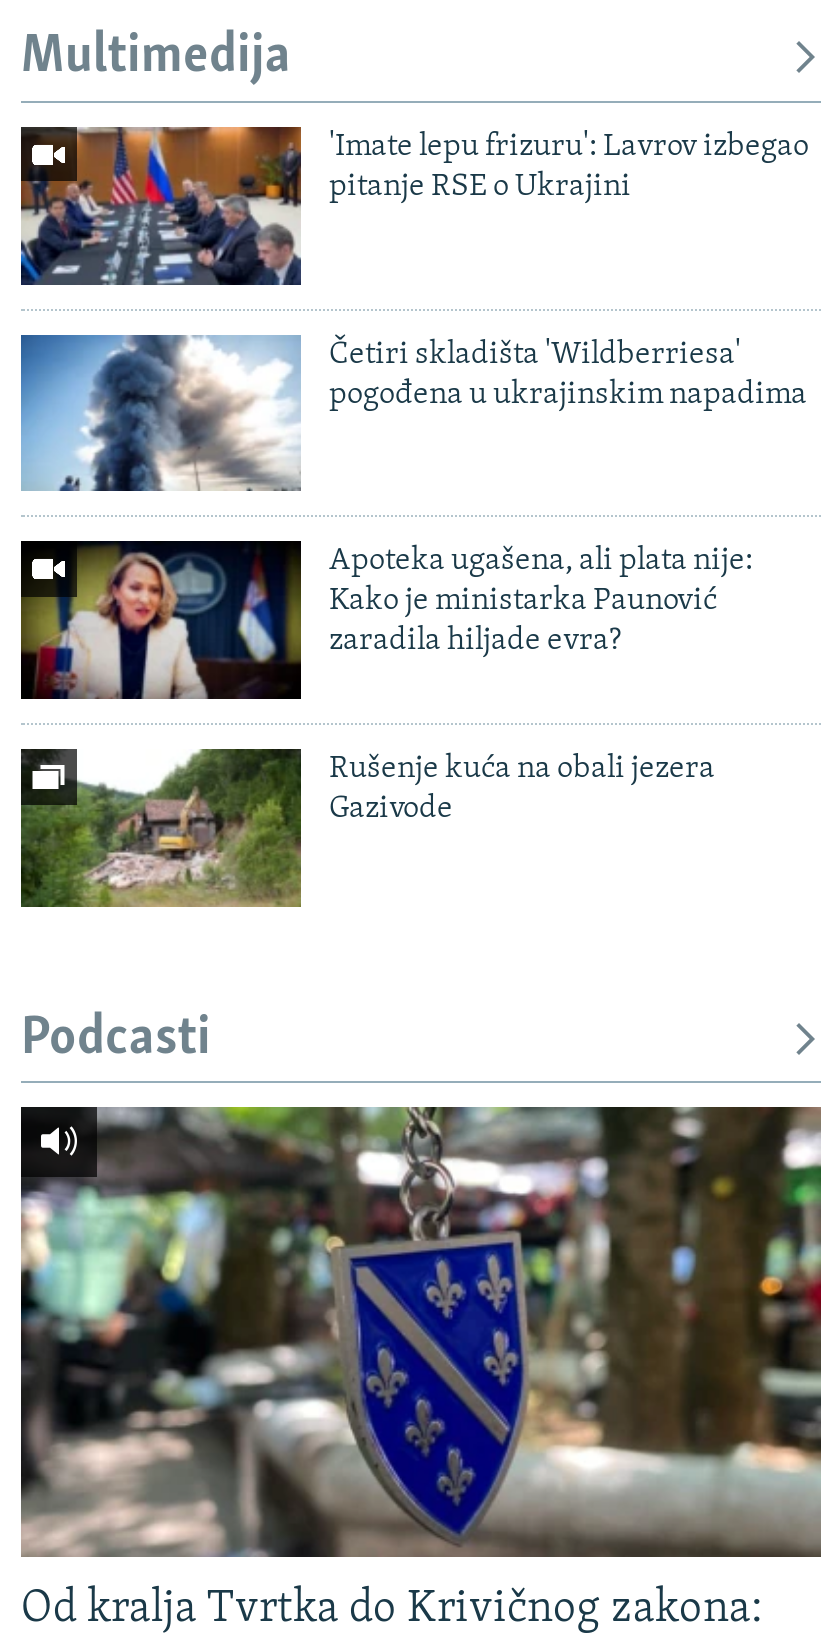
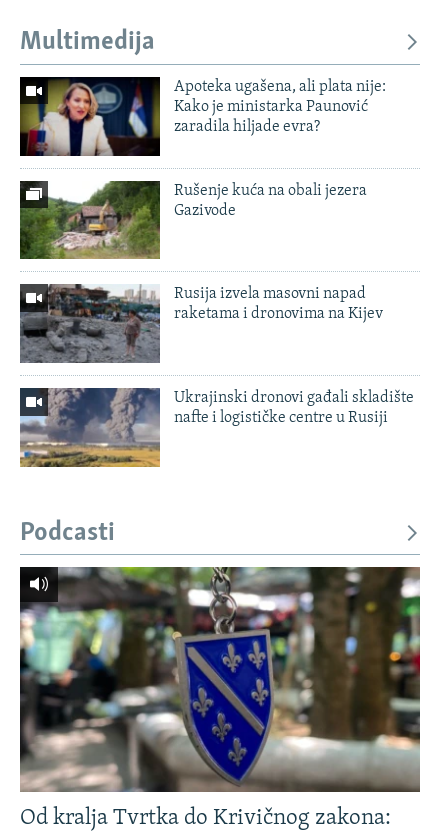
- [image]
- 'Imate lepu frizuru': Lavrov izbegao
- pitanje RSE o Ukrajini

- [image]
- Četiri skladišta 'Wildberriesa'
- pogođena u ukrajinskim napadima

moved up: [image] | Apoteka ugašena, ali plata nije: | Kako je ministarka Paunović | zaradila hiljade evra? | Rušenje kuća na obali jezera | Gazivode

moved up: [image]

+ [image]
+ Rusija izvela masovni napad
+ raketama i dronovima na Kijev

+ [image]
+ Ukrajinski dronovi gađali skladište
+ nafte i logističke centre u Rusiji
